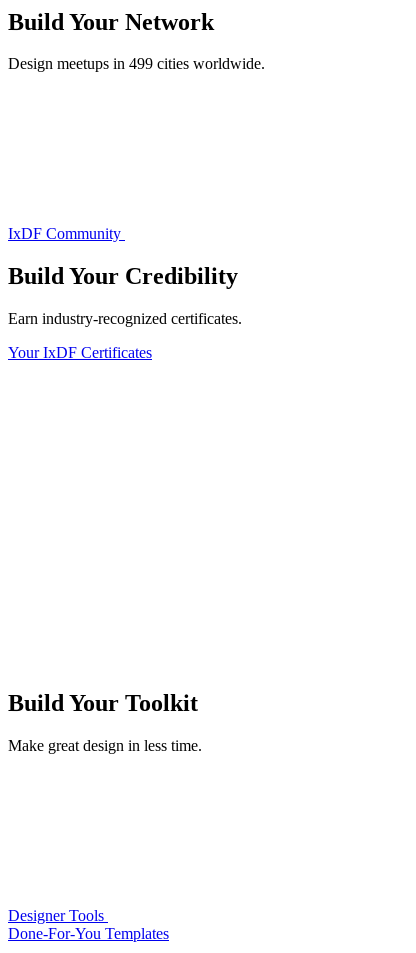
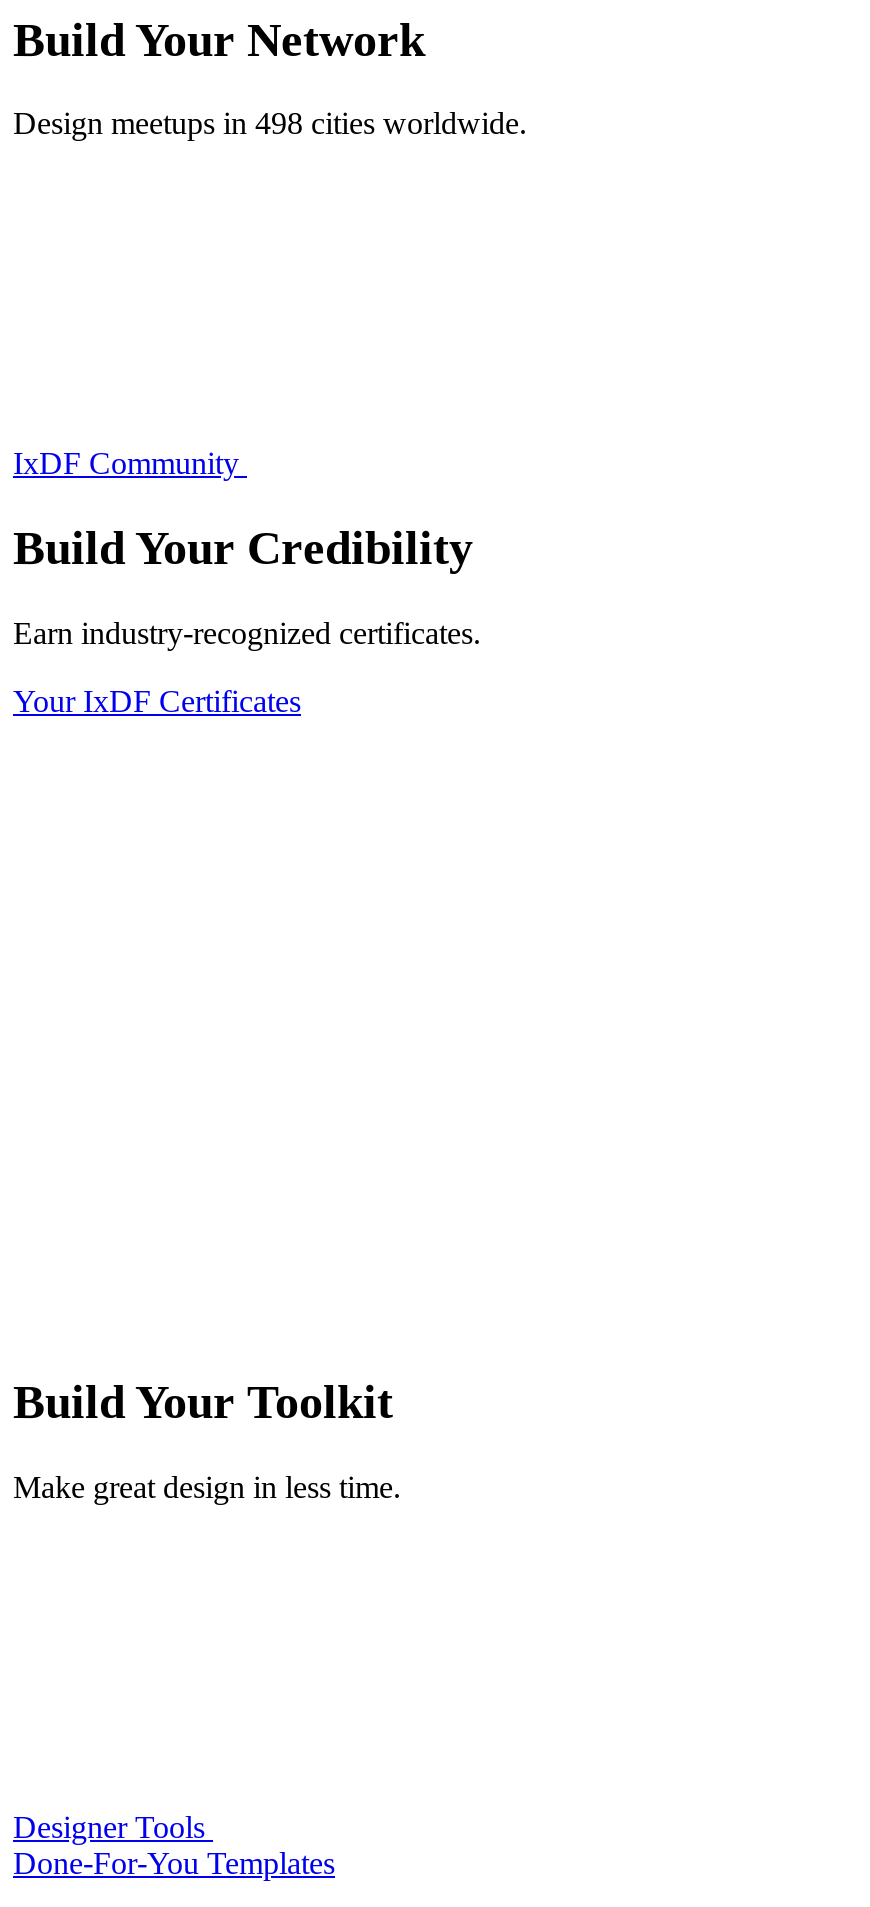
- Design meetups in 499 cities worldwide.
+ Design meetups in 498 cities worldwide.
